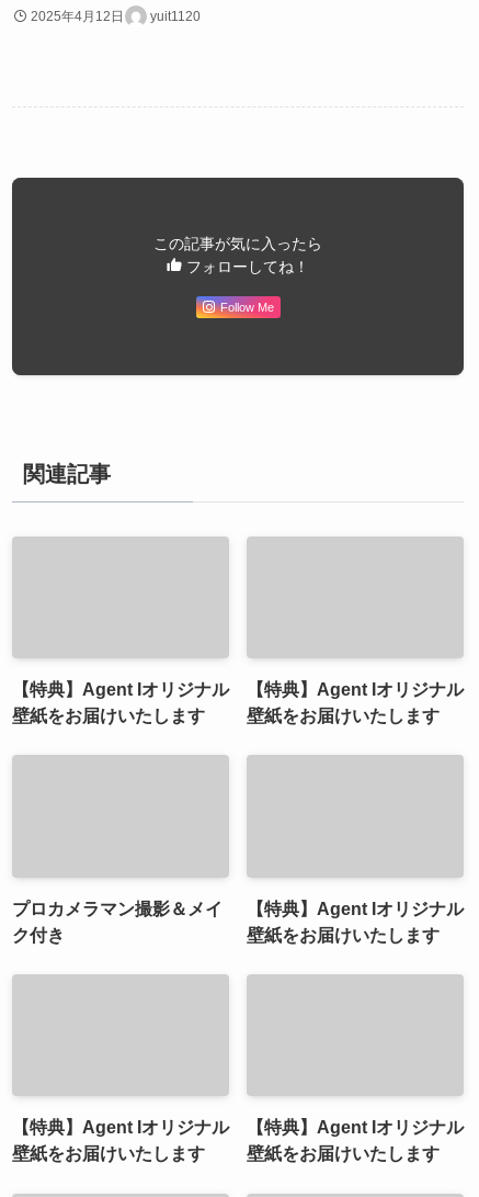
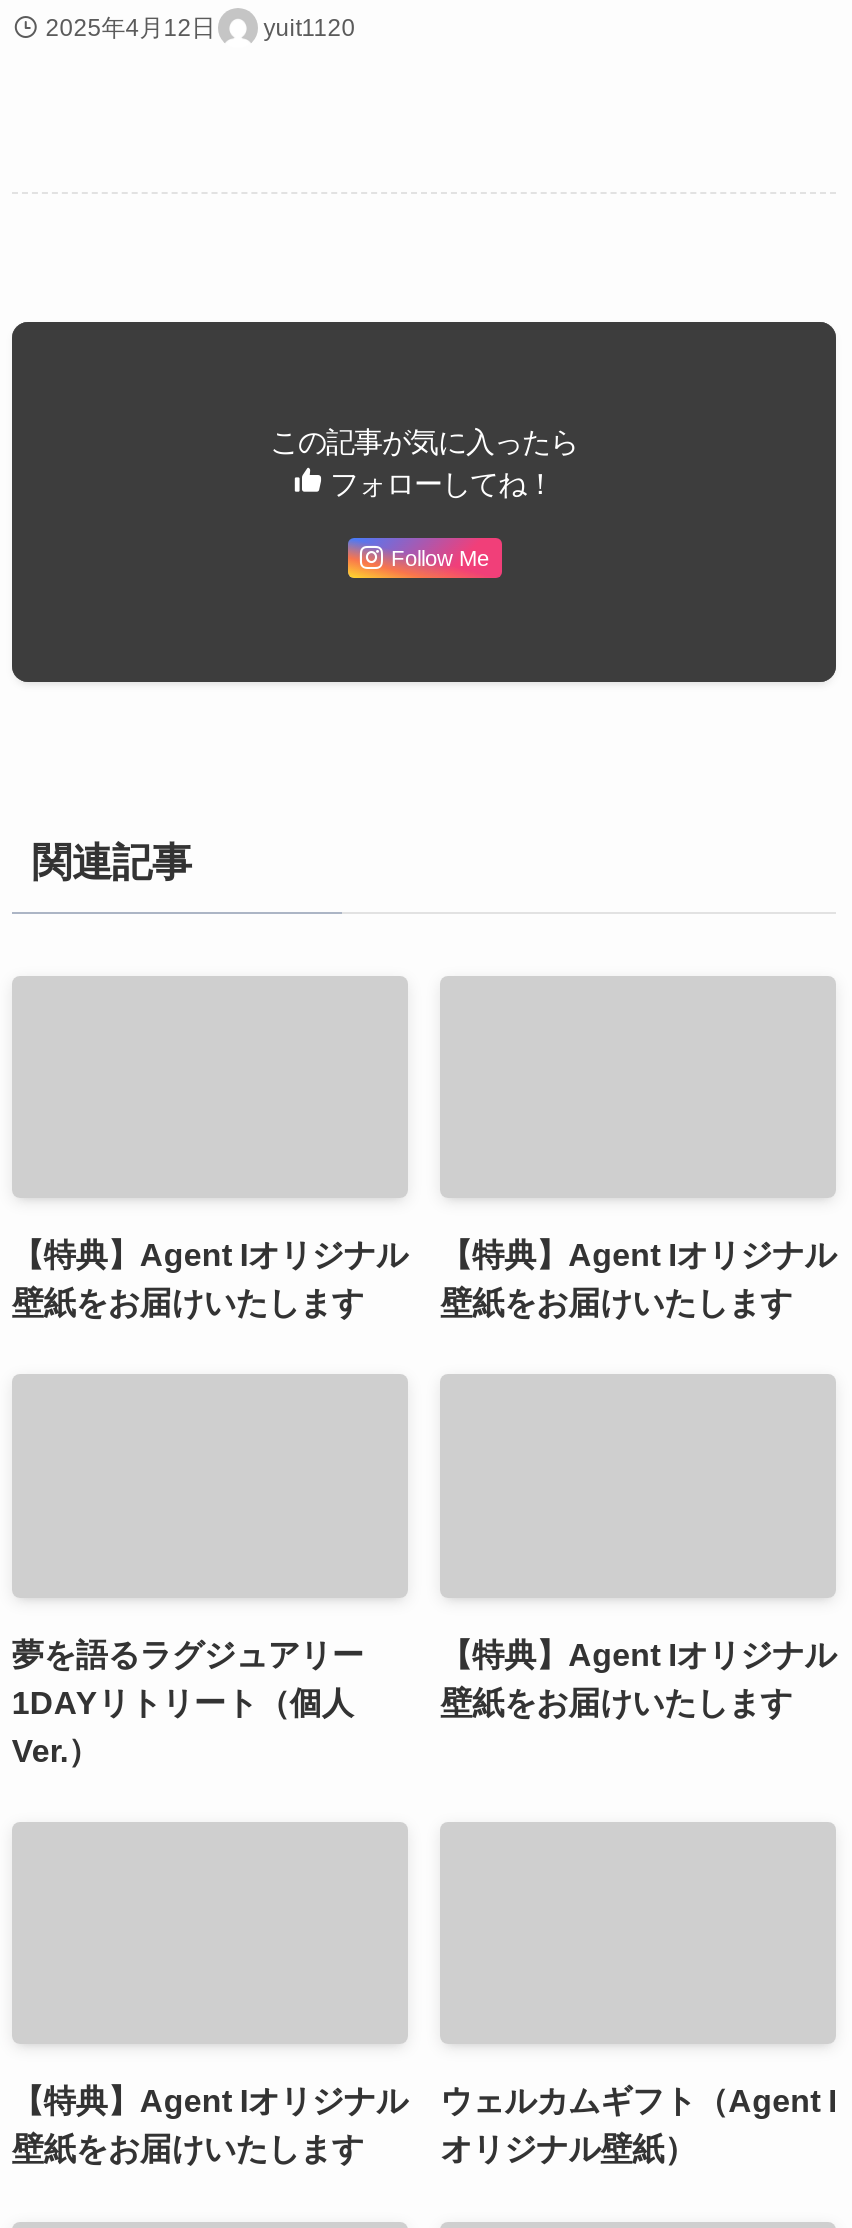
- プロカメラマン撮影＆メイ
- ク付き
+ 夢を語るラグジュアリー
+ 1DAYリトリート（個人
+ Ver.）

- 【特典】Agent Iオリジナル
- 壁紙をお届けいたします
+ ウェルカムギフト（Agent I
+ オリジナル壁紙）
